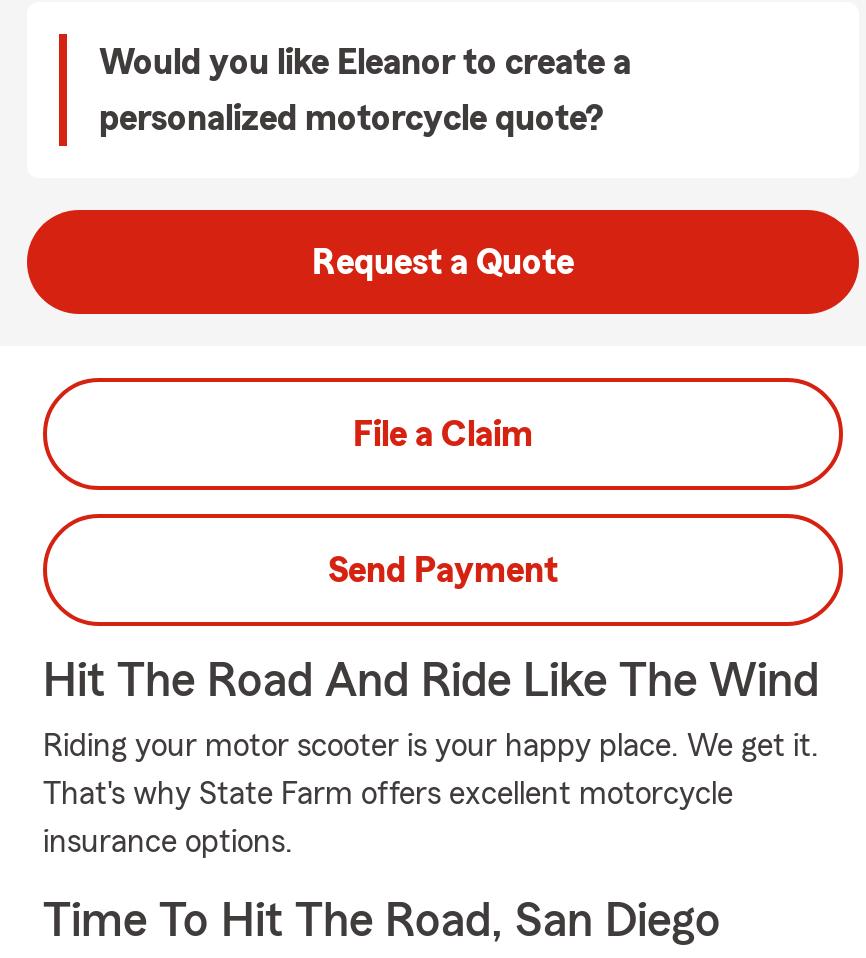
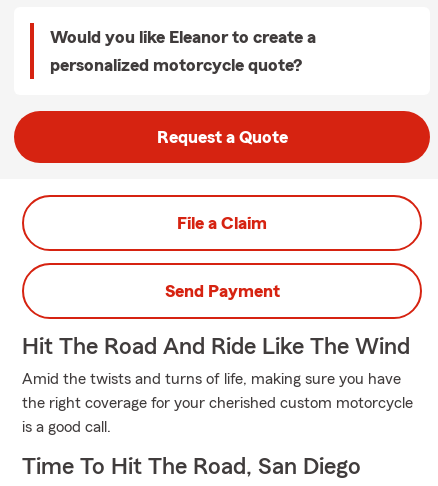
- Riding your motor scooter is your happy place. We get it.
+ Amid the twists and turns of life, making sure you have

- That's why State Farm offers excellent motorcycle
+ the right coverage for your cherished custom motorcycle

- insurance options.
+ is a good call.
